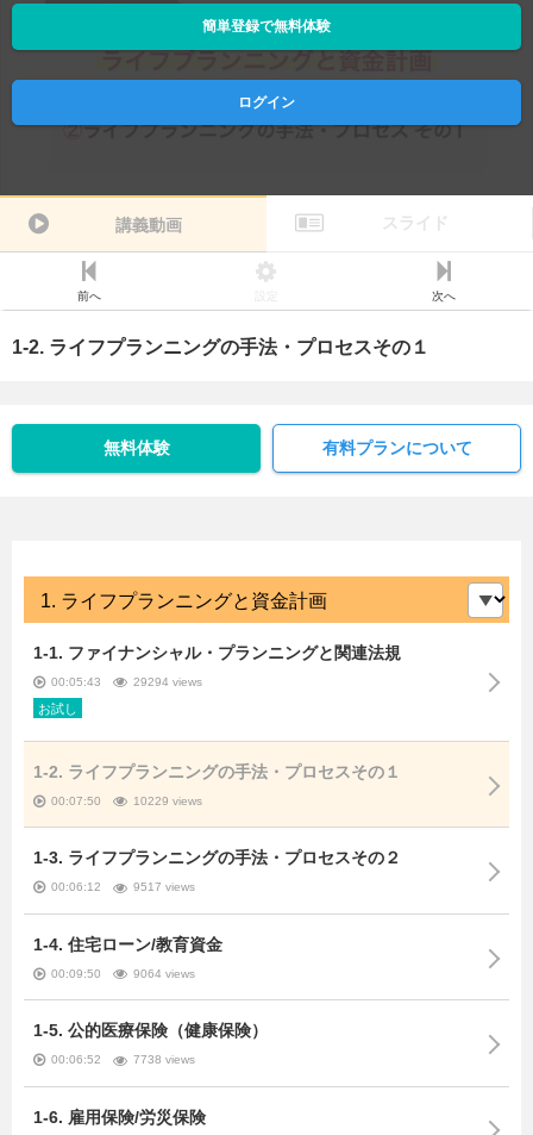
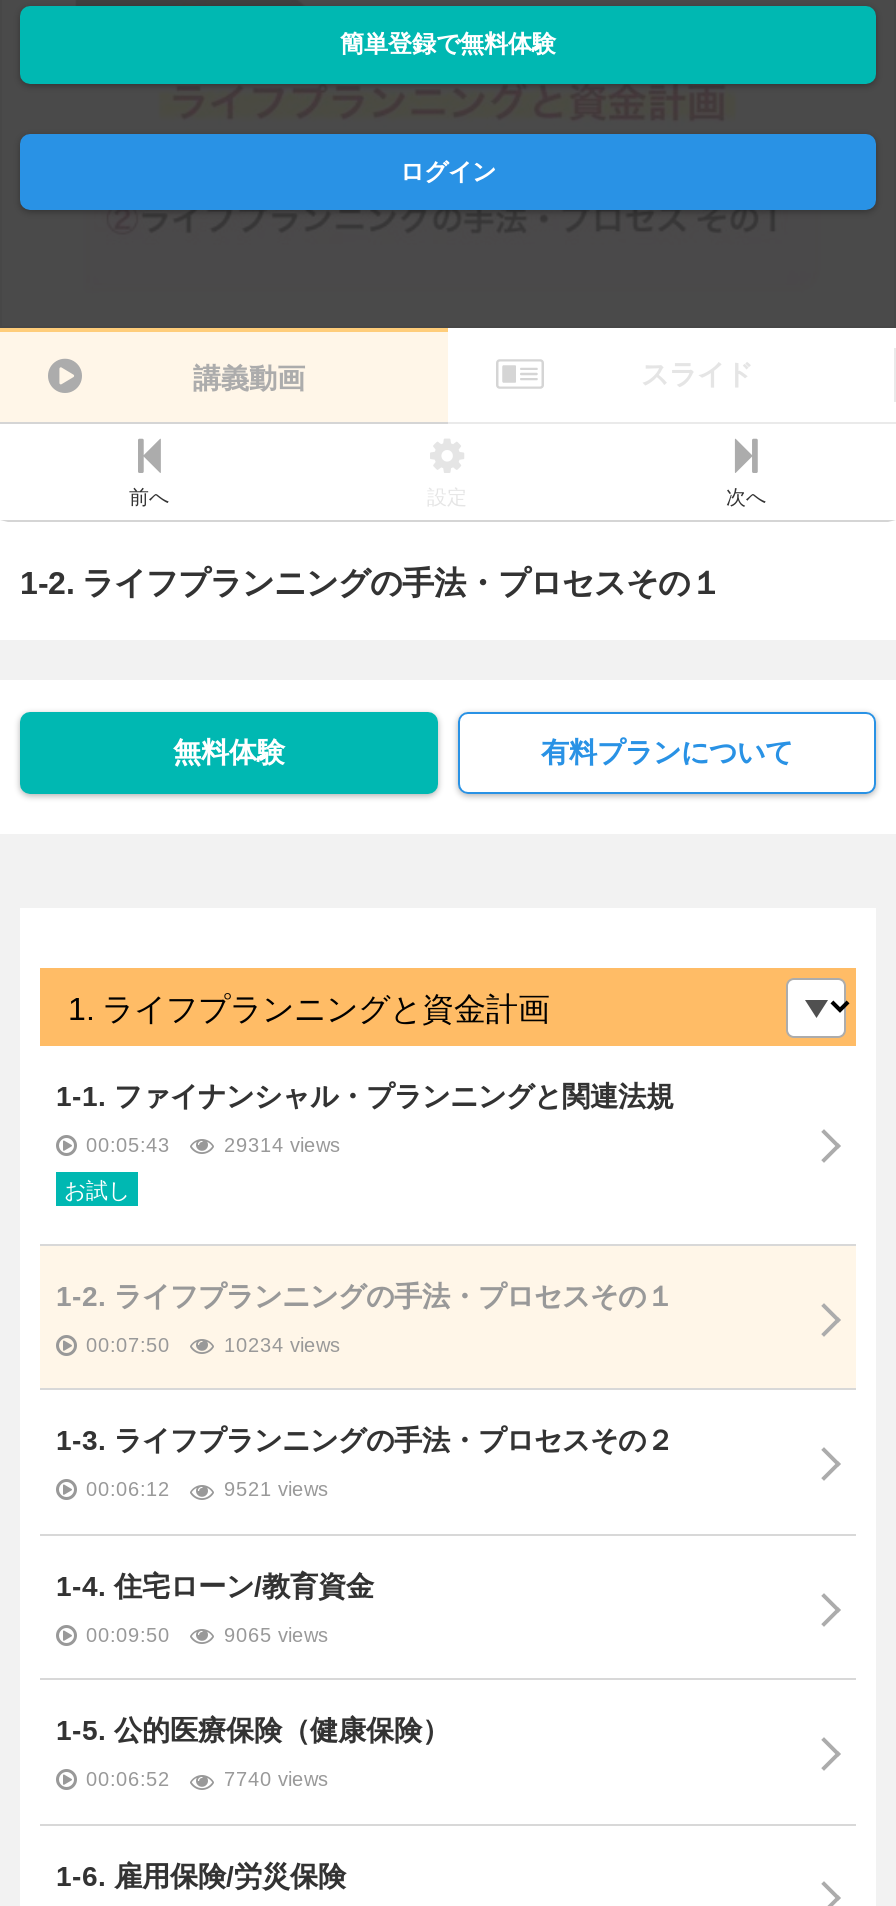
- 29294 views
+ 29314 views

- 10229 views
+ 10234 views

- 9517 views
+ 9521 views

- 9064 views
+ 9065 views

- 7738 views
+ 7740 views
